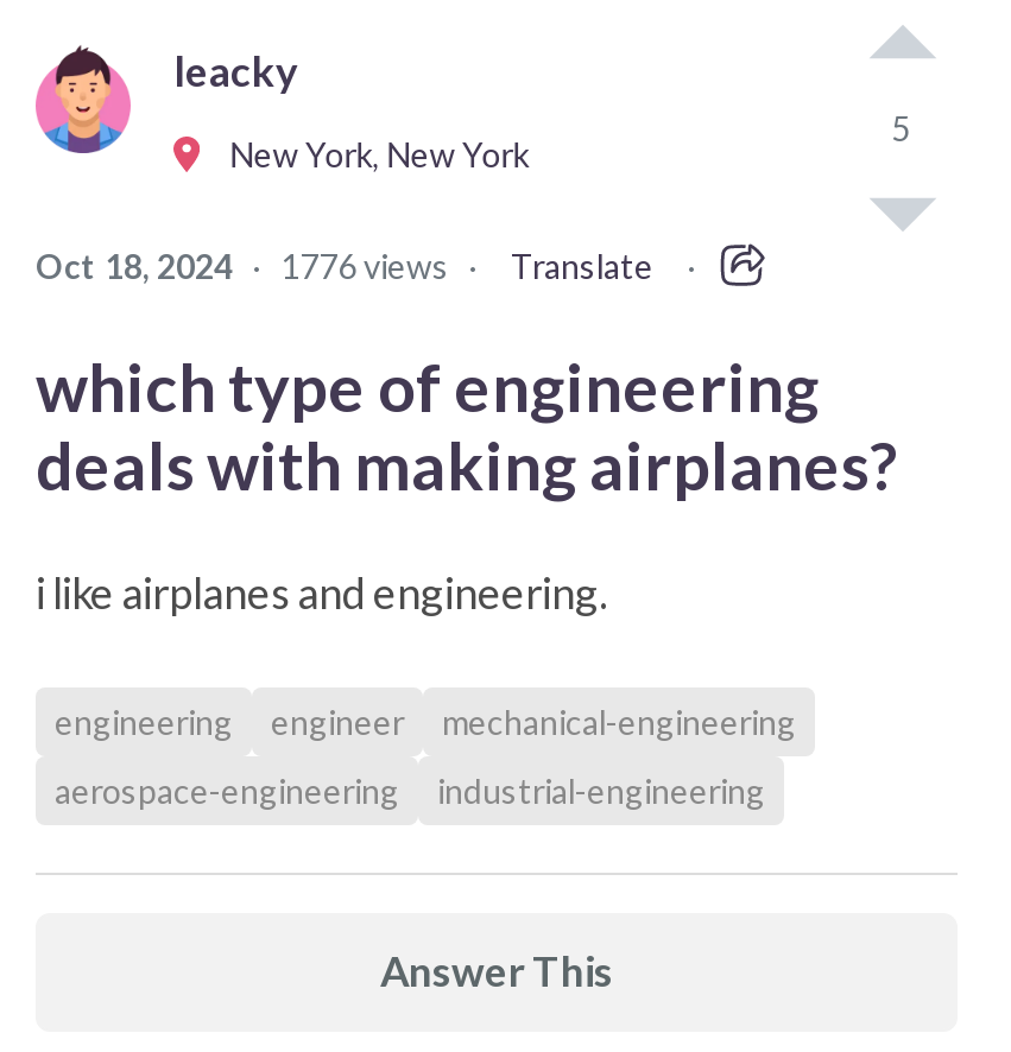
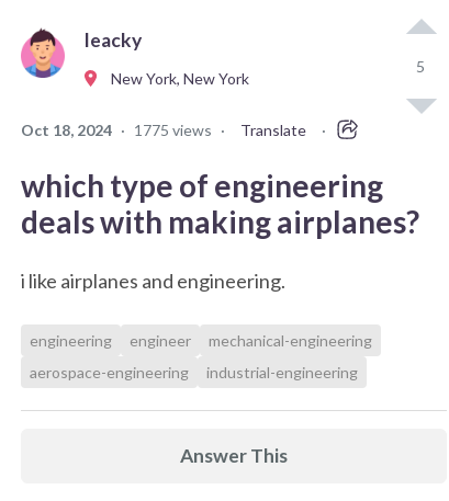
- Oct 18, 2024 · 1776 views ·
+ Oct 18, 2024 · 1775 views ·
